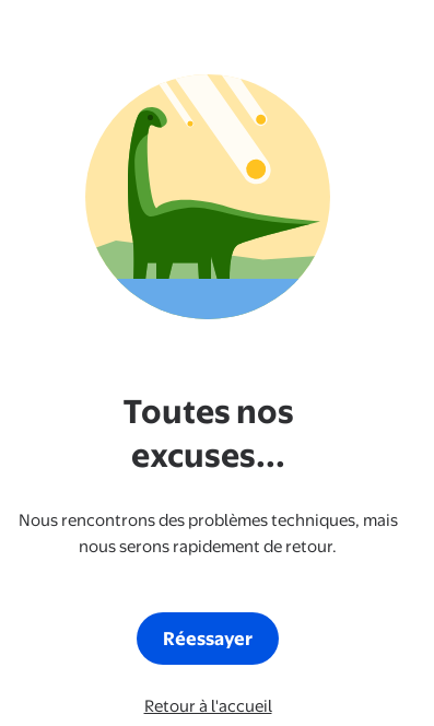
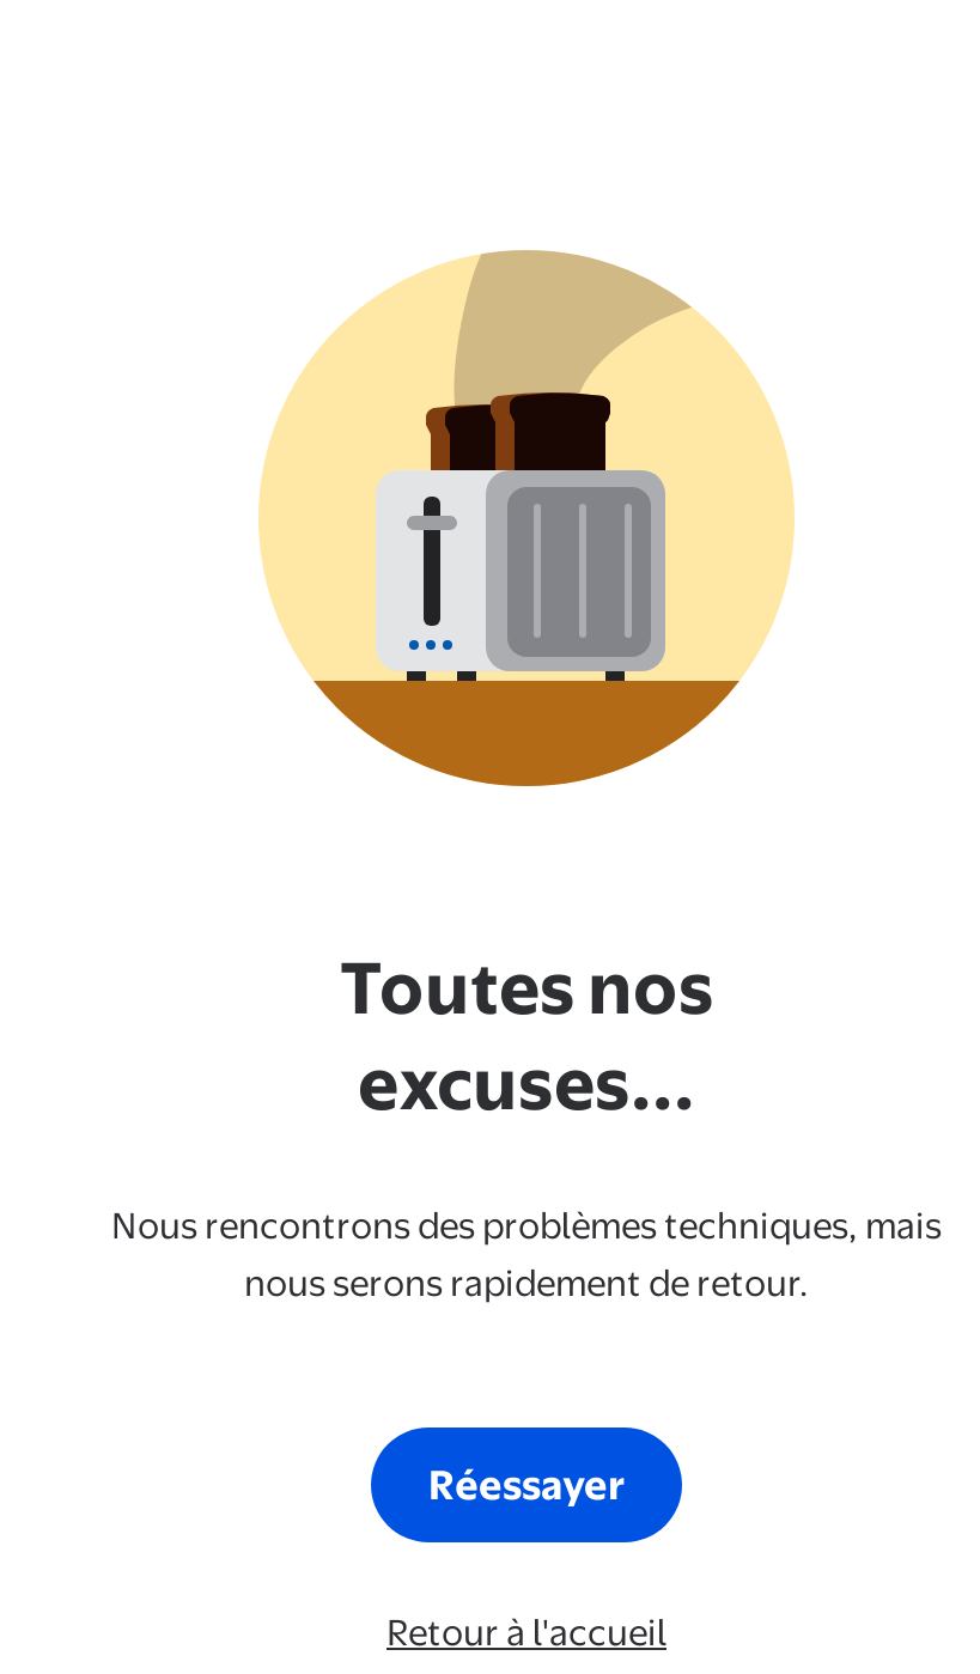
- [image]
+ [image]
